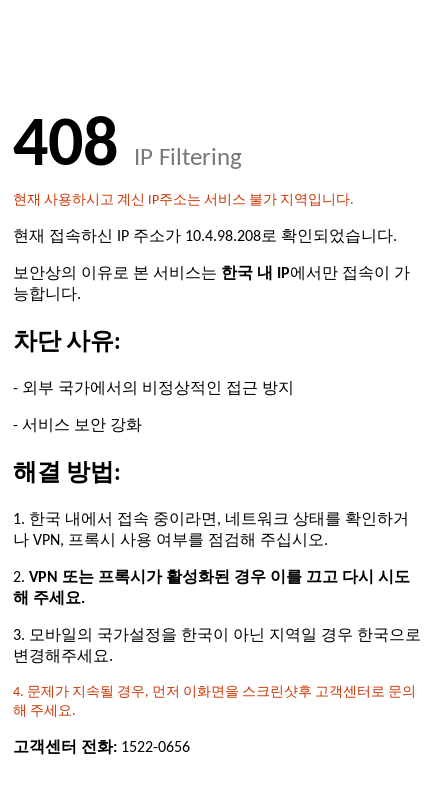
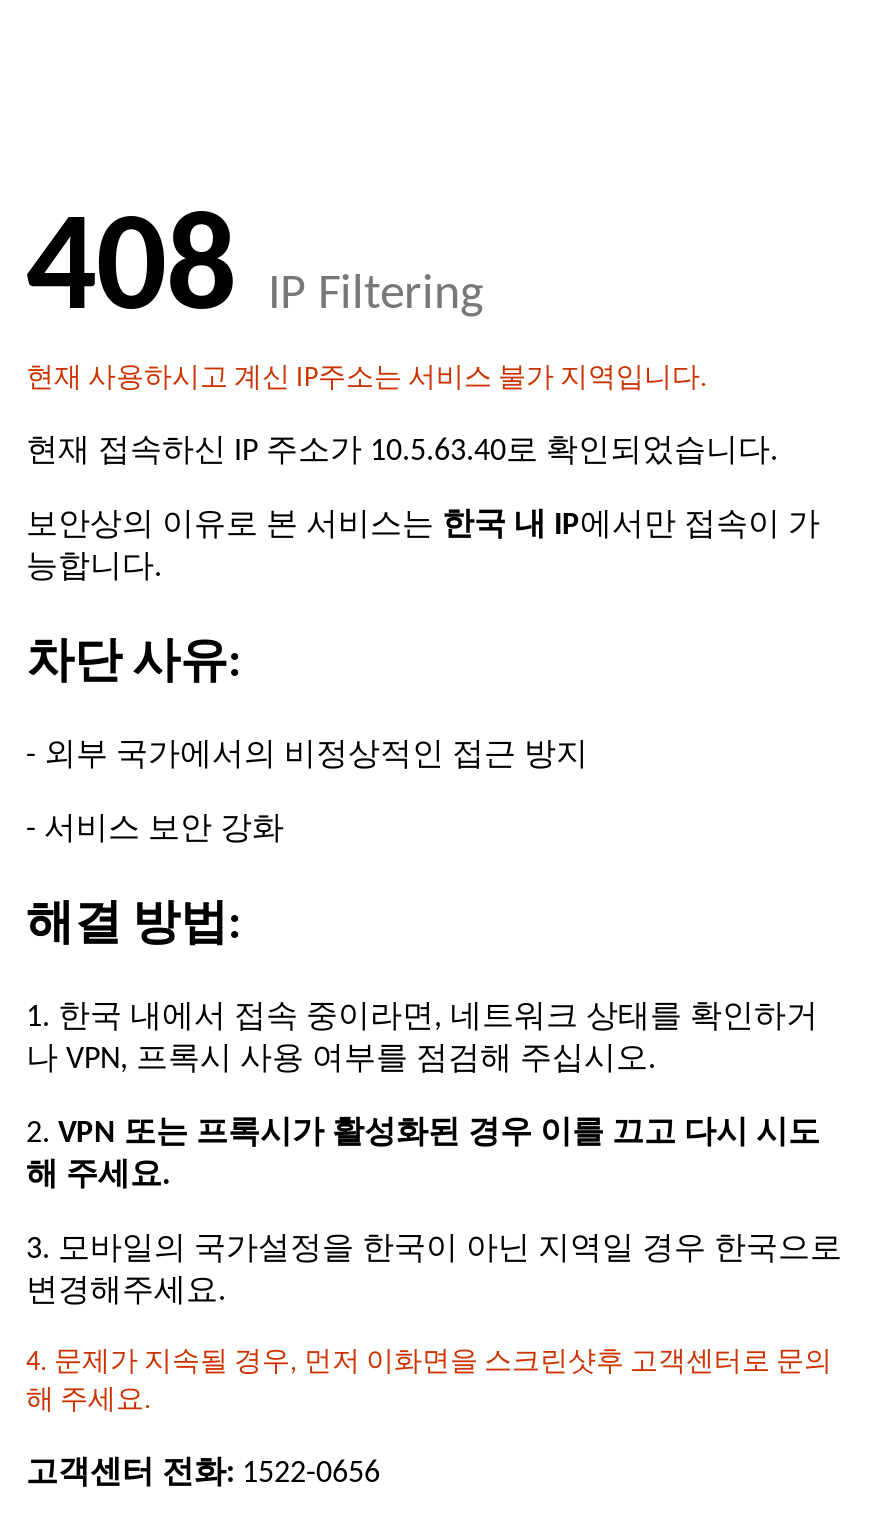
- 현재 접속하신 IP 주소가 10.4.98.208로 확인되었습니다.
+ 현재 접속하신 IP 주소가 10.5.63.40로 확인되었습니다.
